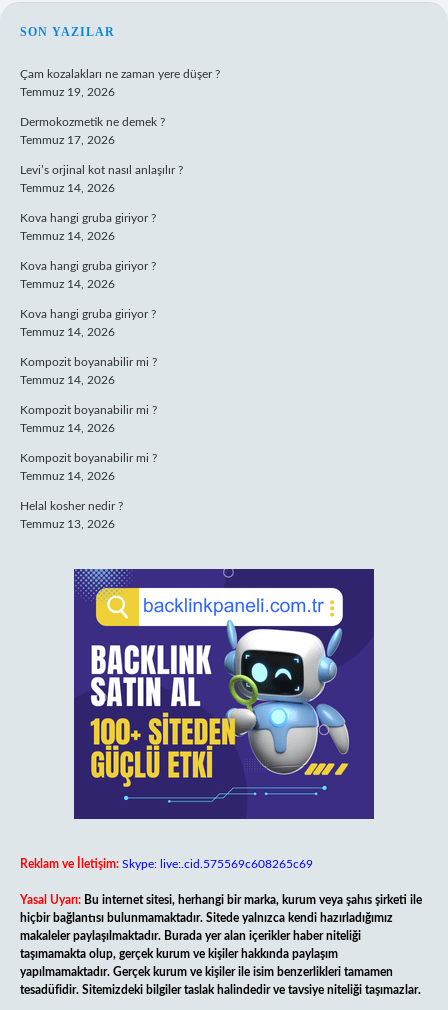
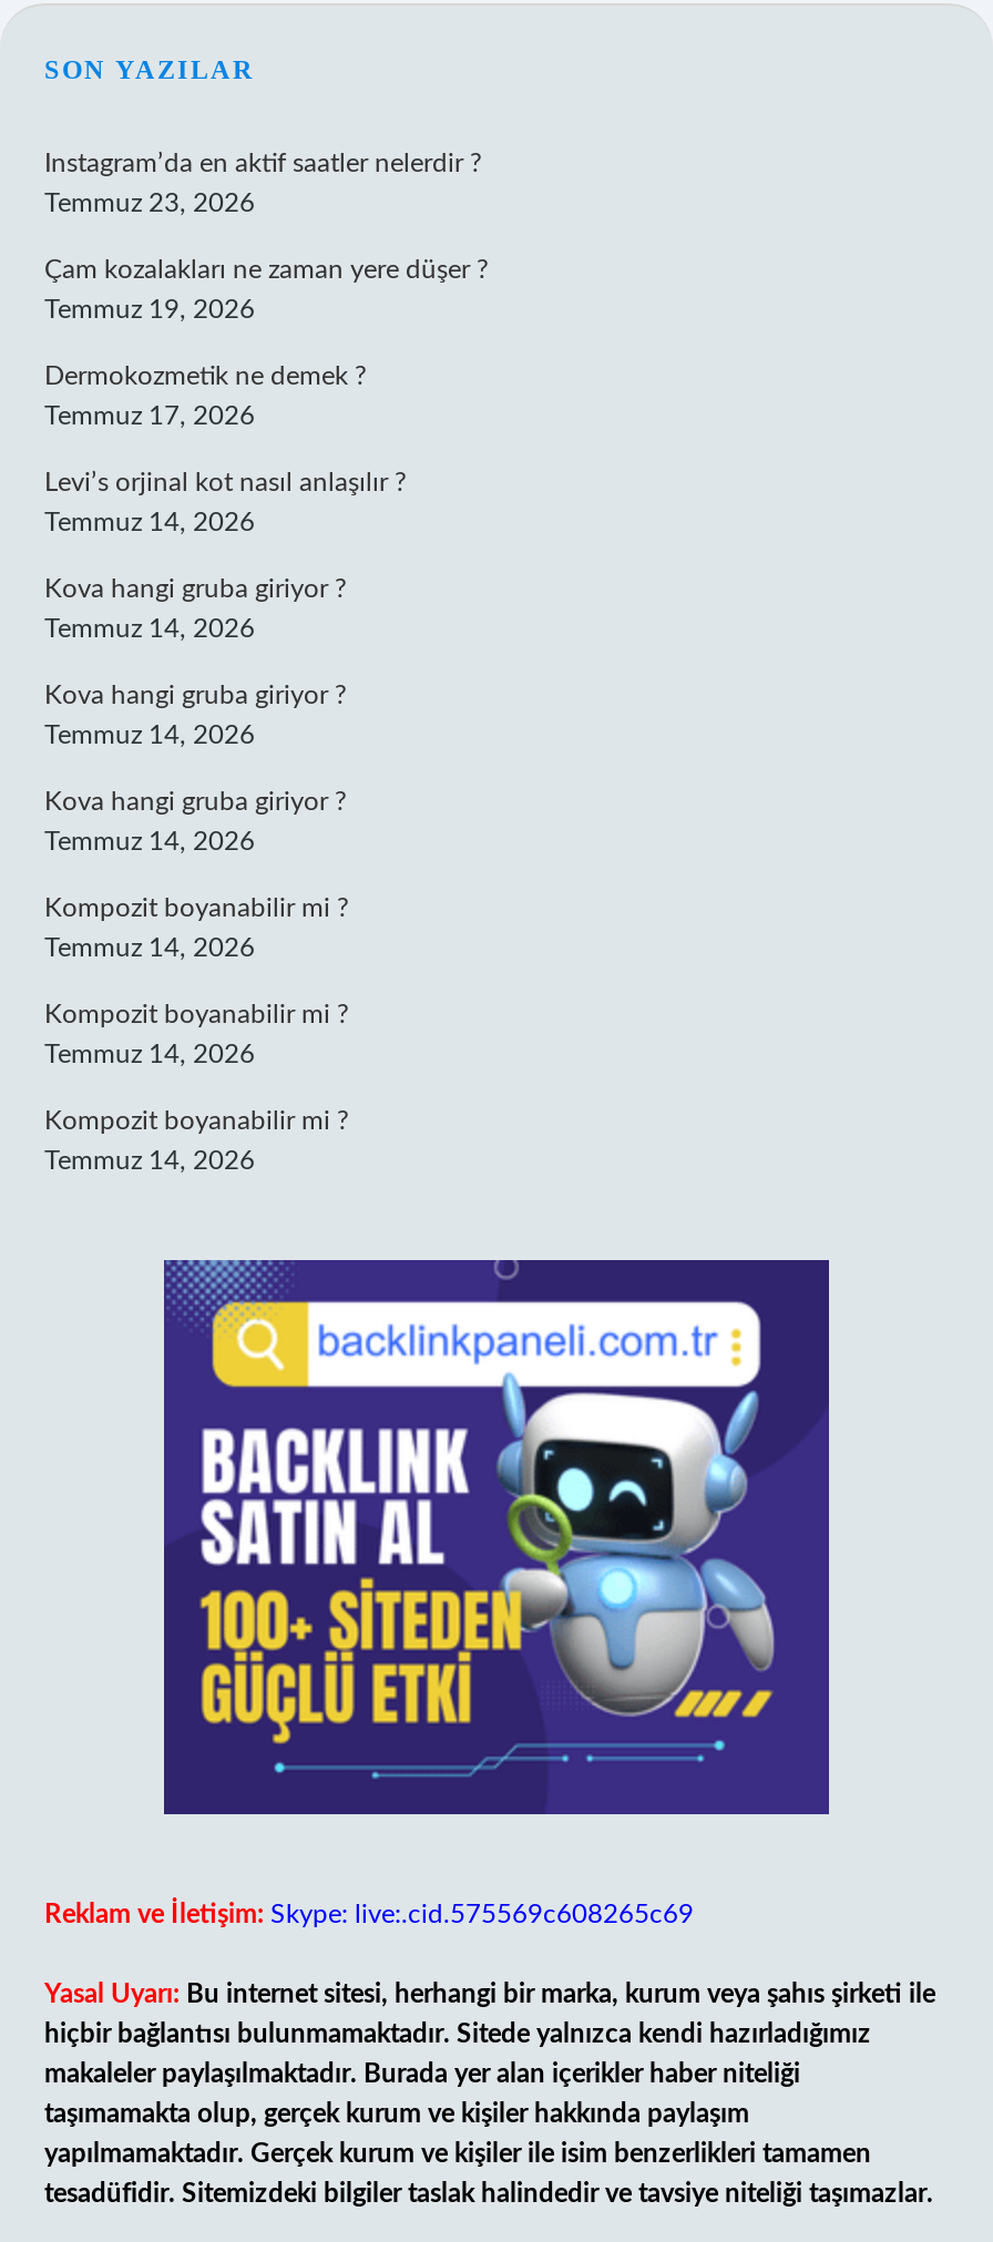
+ Instagram’da en aktif saatler nelerdir ?
+ Temmuz 23, 2026

moved down: Çam kozalakları ne zaman yere düşer ? | Temmuz 19, 2026 | Dermokozmetik ne demek ? | ... | Kompozit boyanabilir mi ? | Temmuz 14, 2026

- Helal kosher nedir ?
- Temmuz 13, 2026
